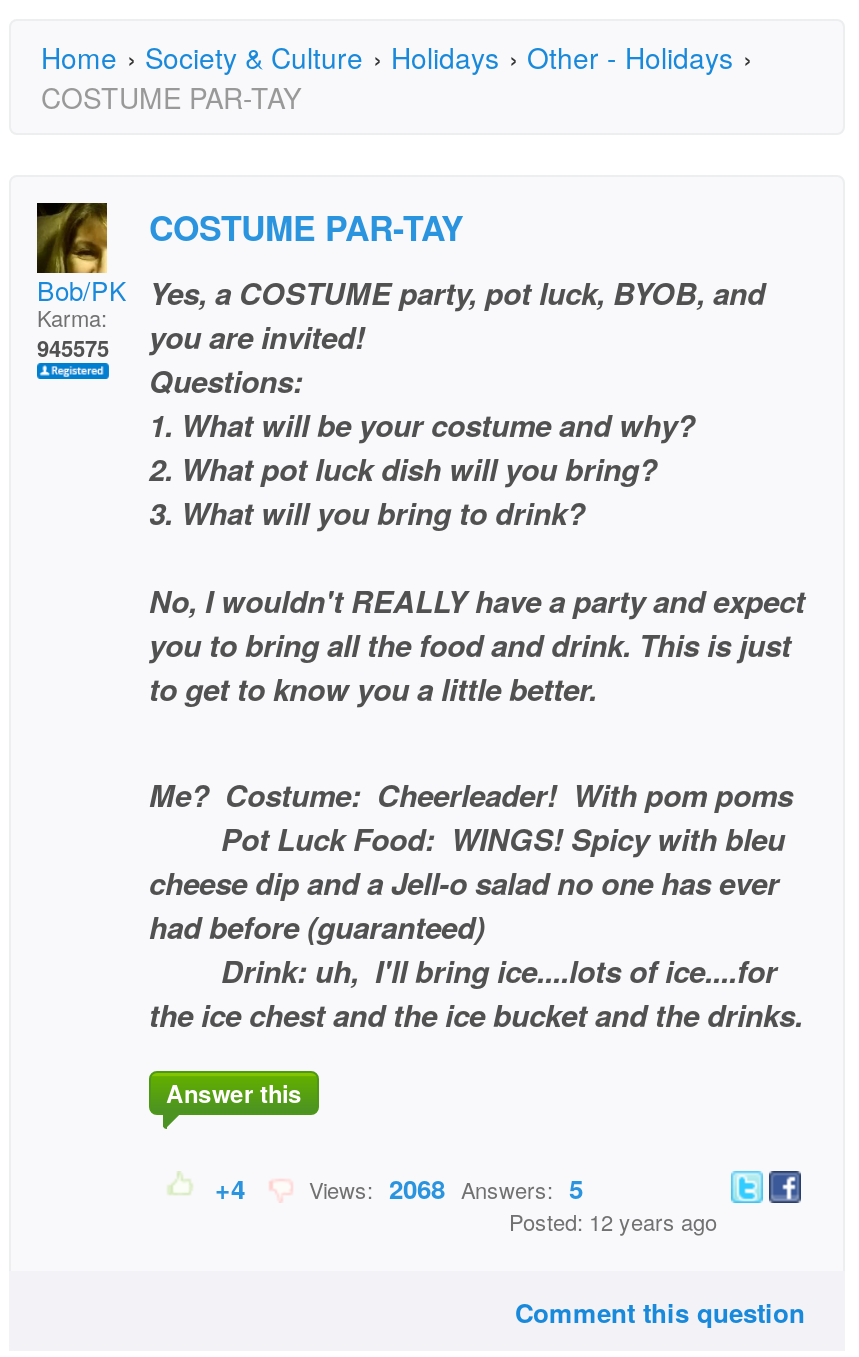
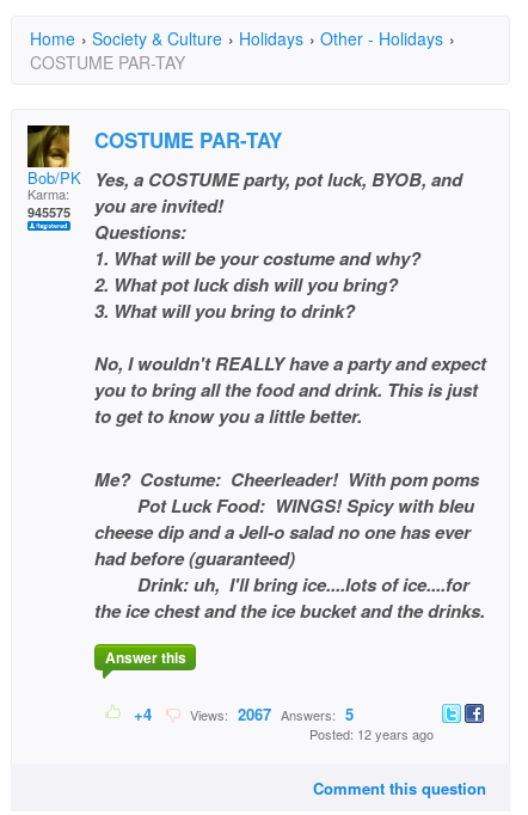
- Views: 2068 Answers: 5
+ Views: 2067 Answers: 5
